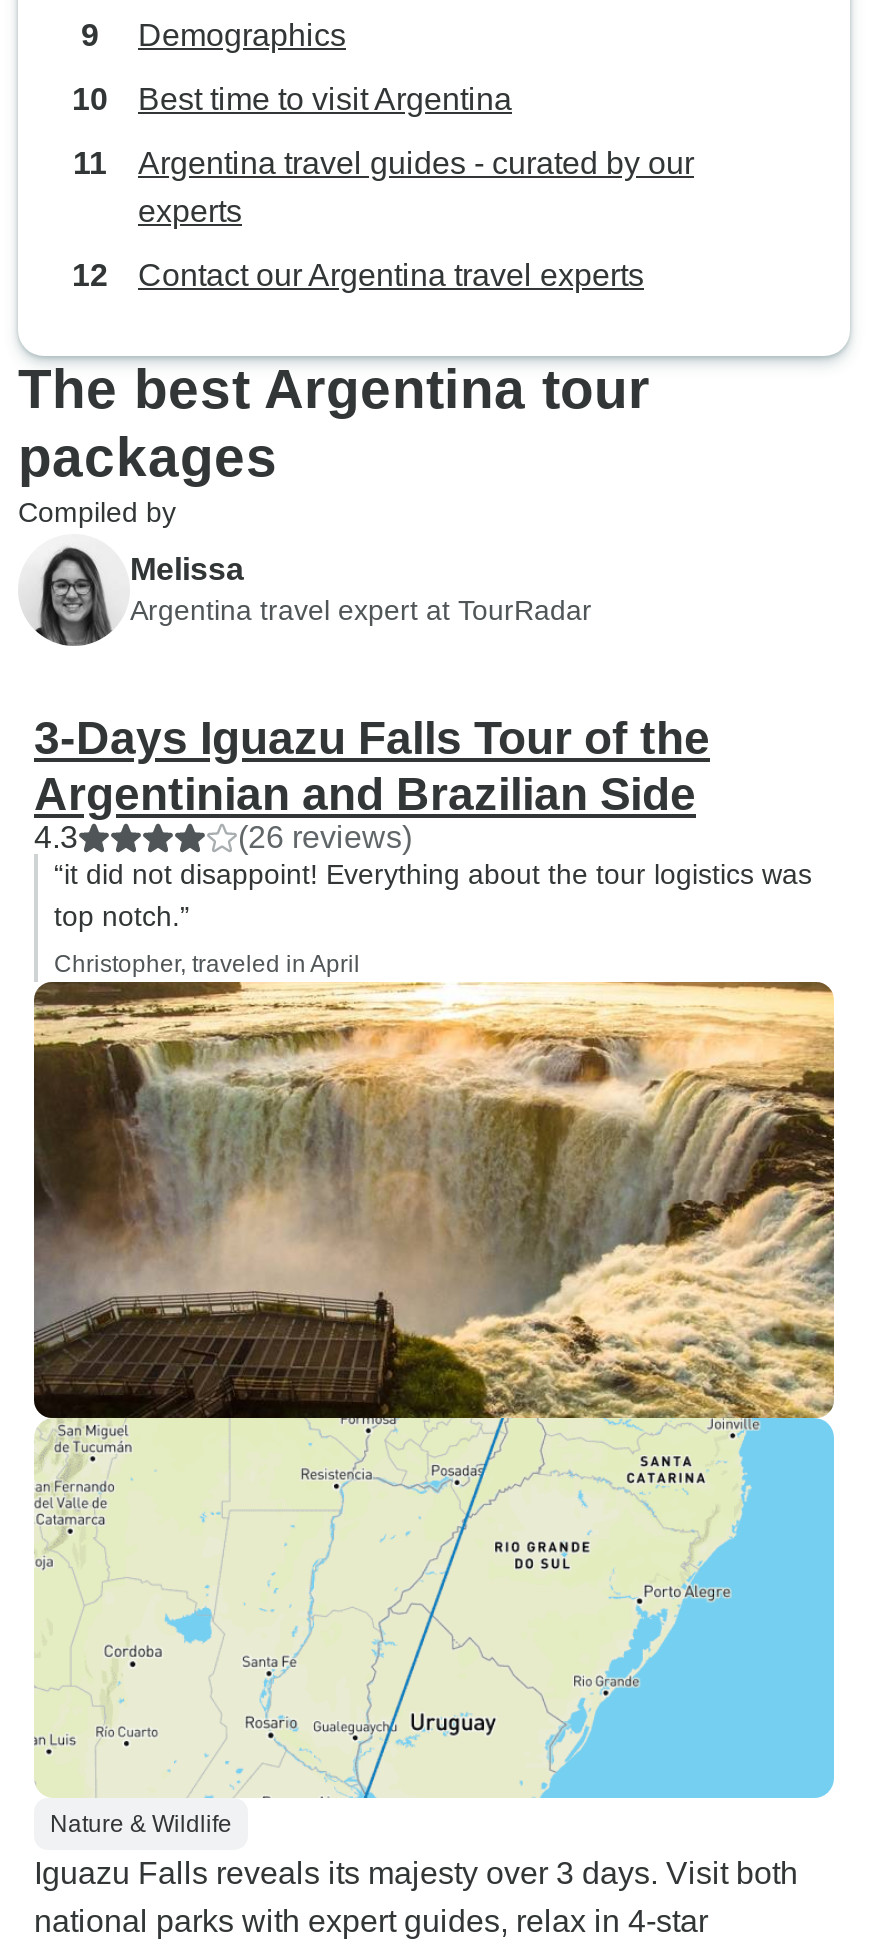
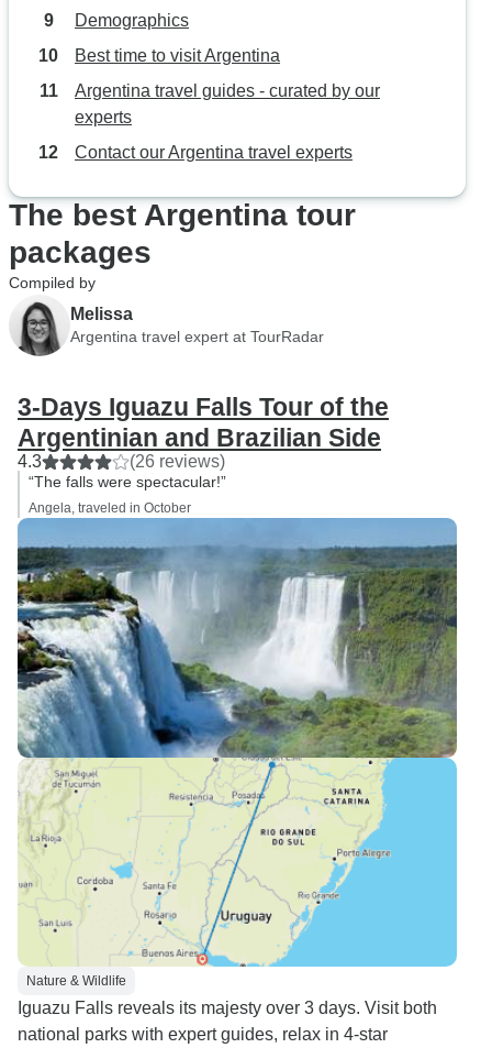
- “it did not disappoint! Everything about the tour logistics was
- top notch.”
+ “The falls were spectacular!”

- Christopher, traveled in April
+ Angela, traveled in October

- [image]
+ [image]
